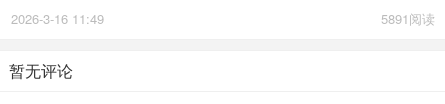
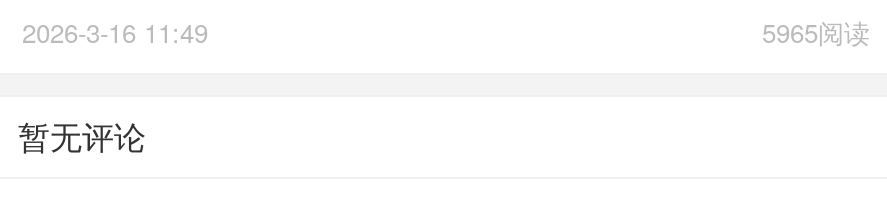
- 5891阅读
+ 5965阅读
